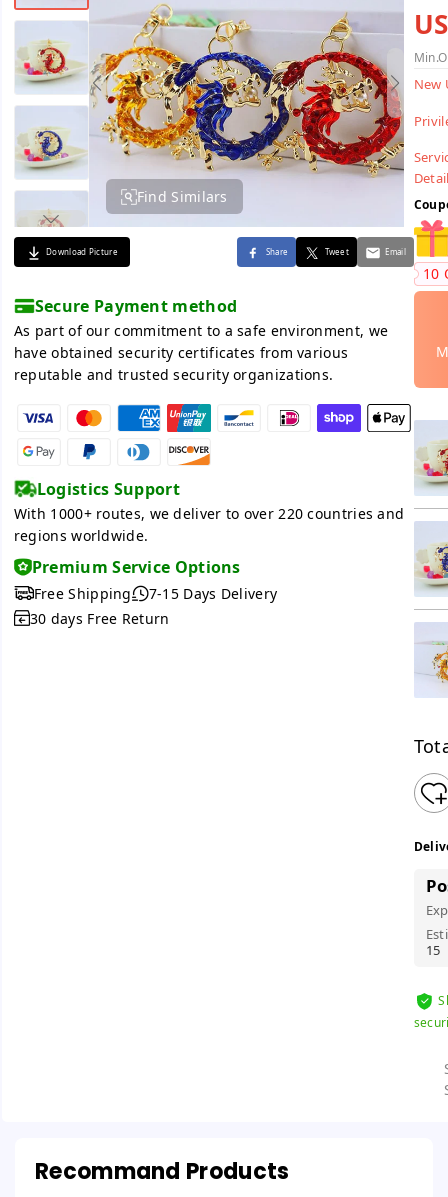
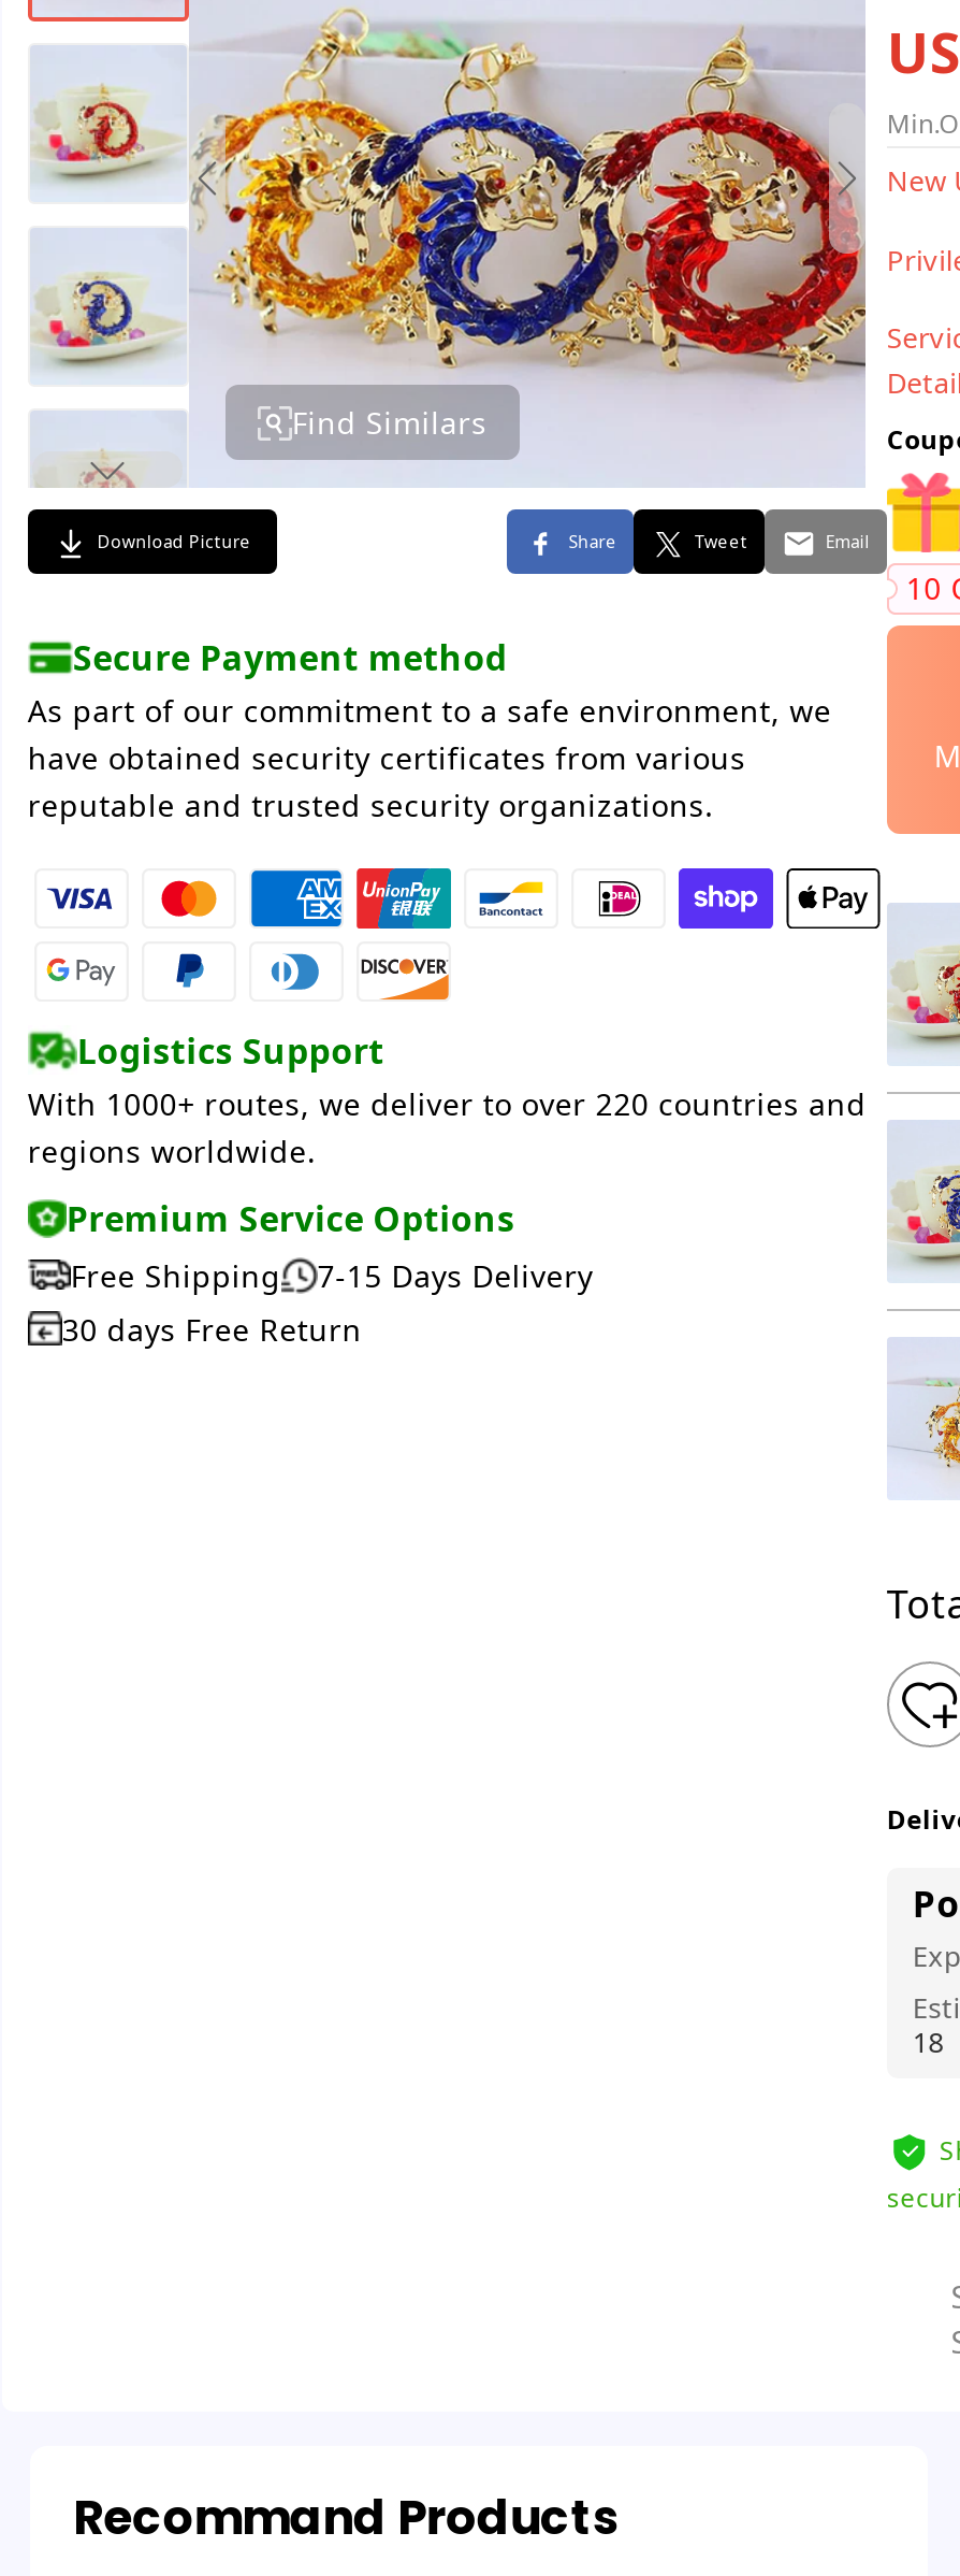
- 15
+ 18
